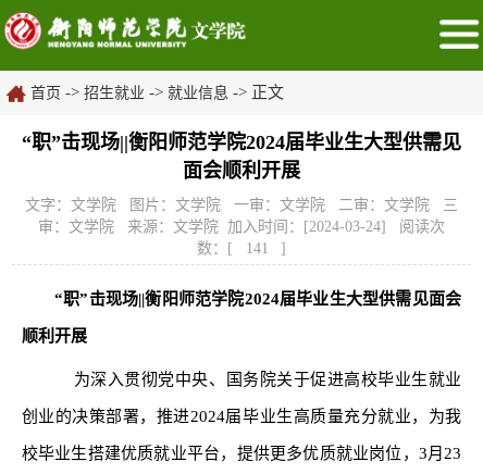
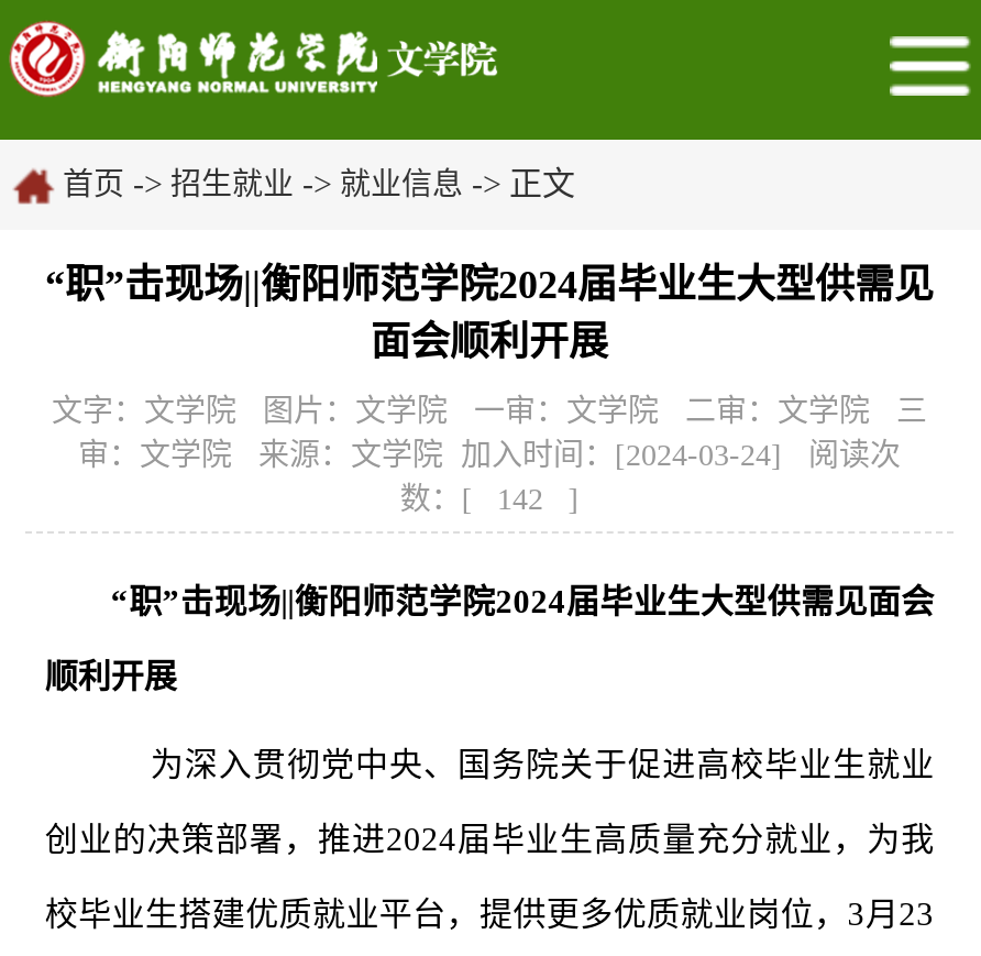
- 141
+ 142
